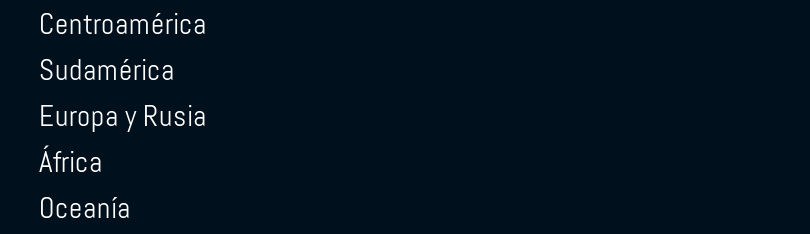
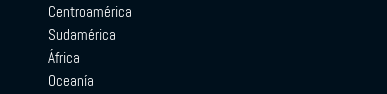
- Europa y Rusia
